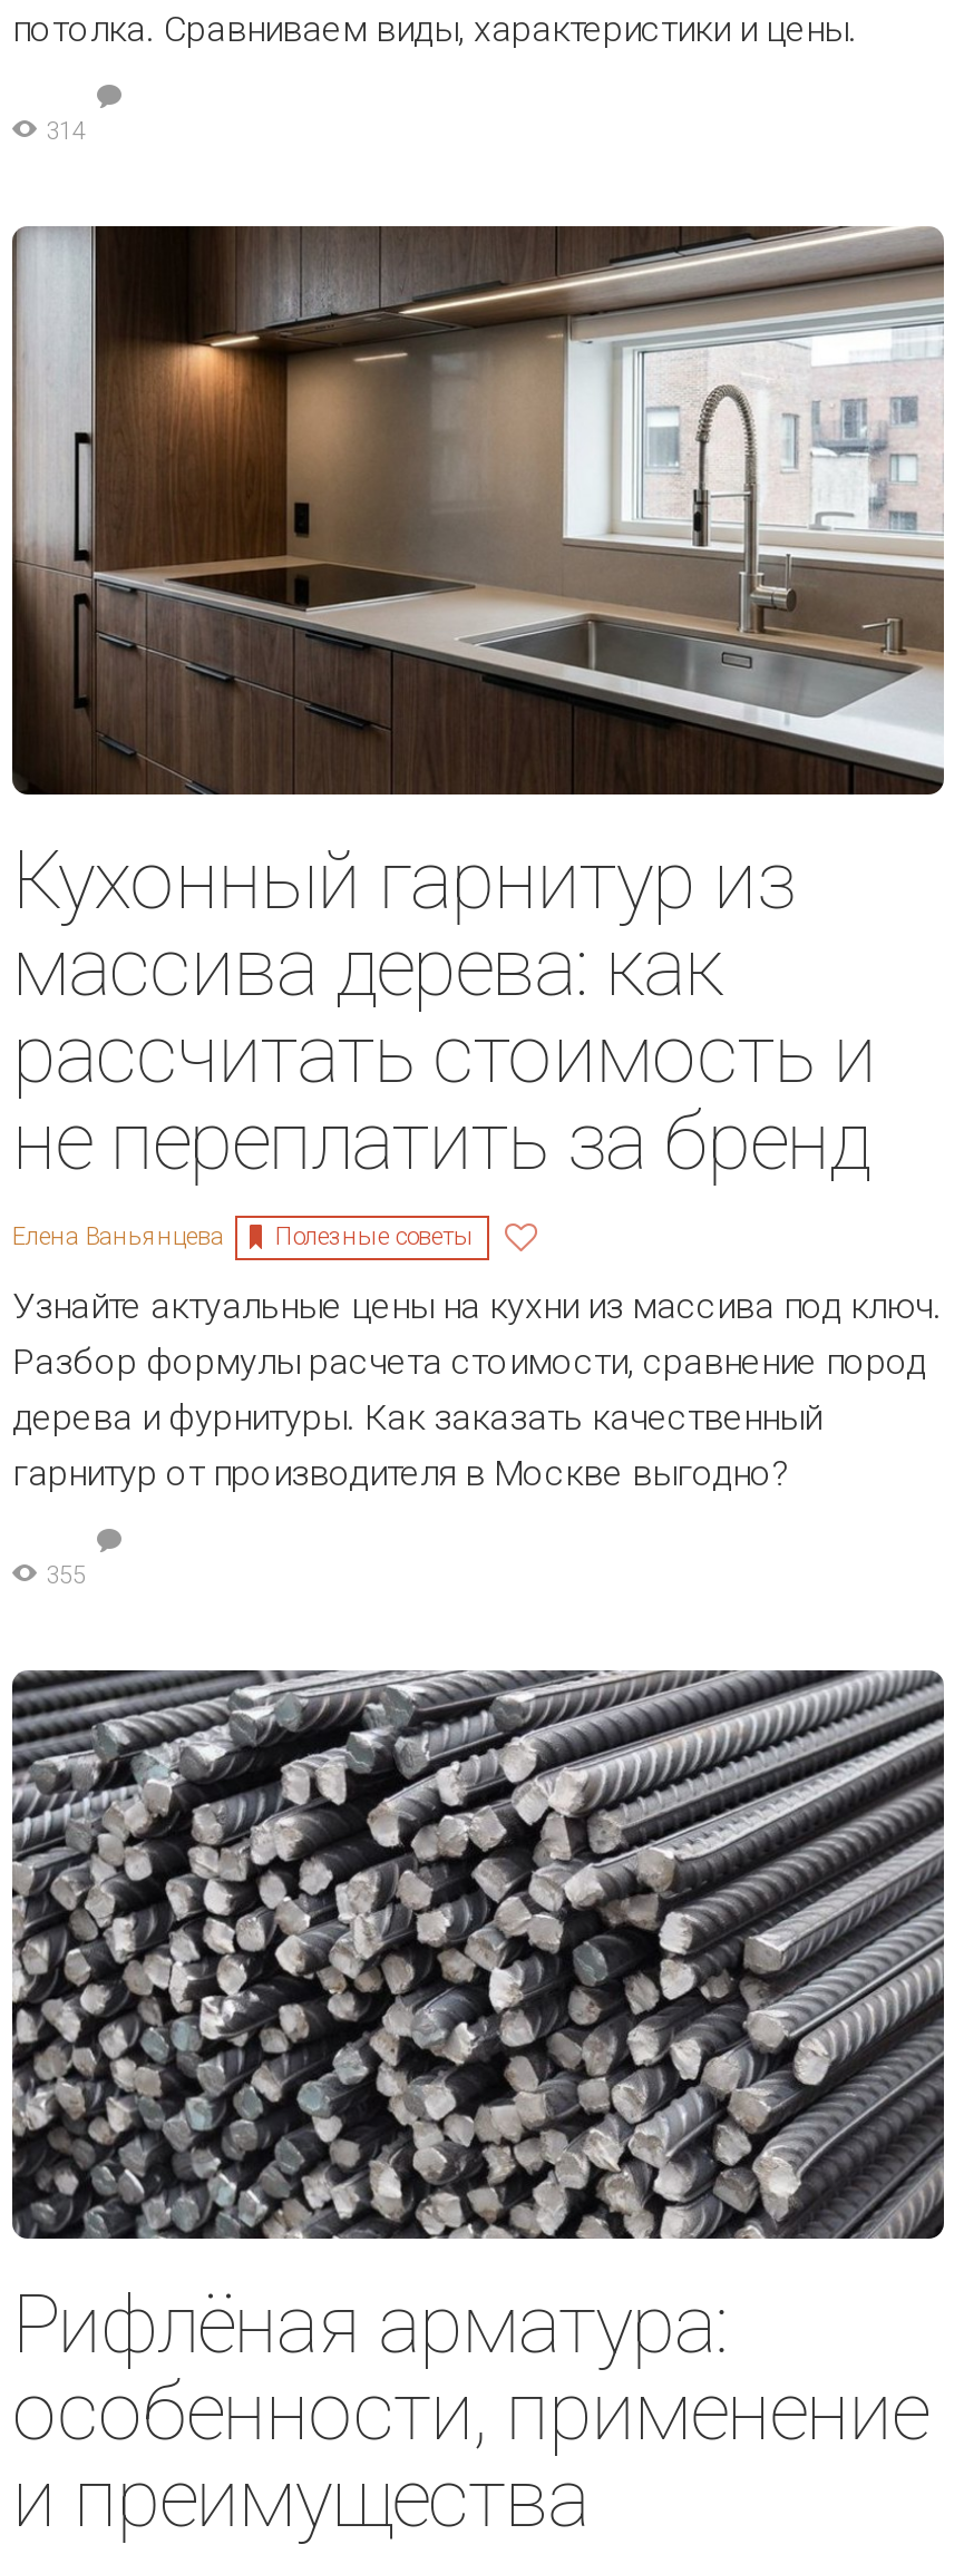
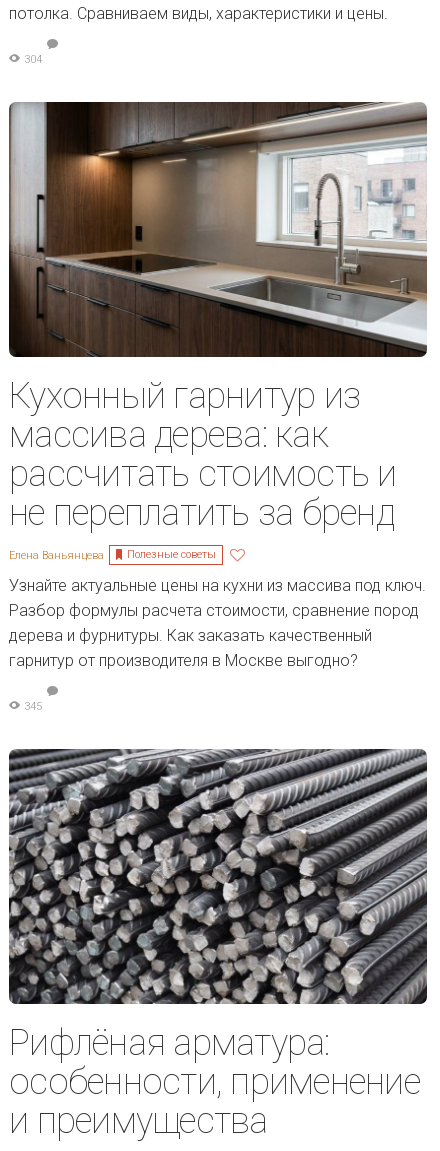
- 314
+ 304

- 355
+ 345
